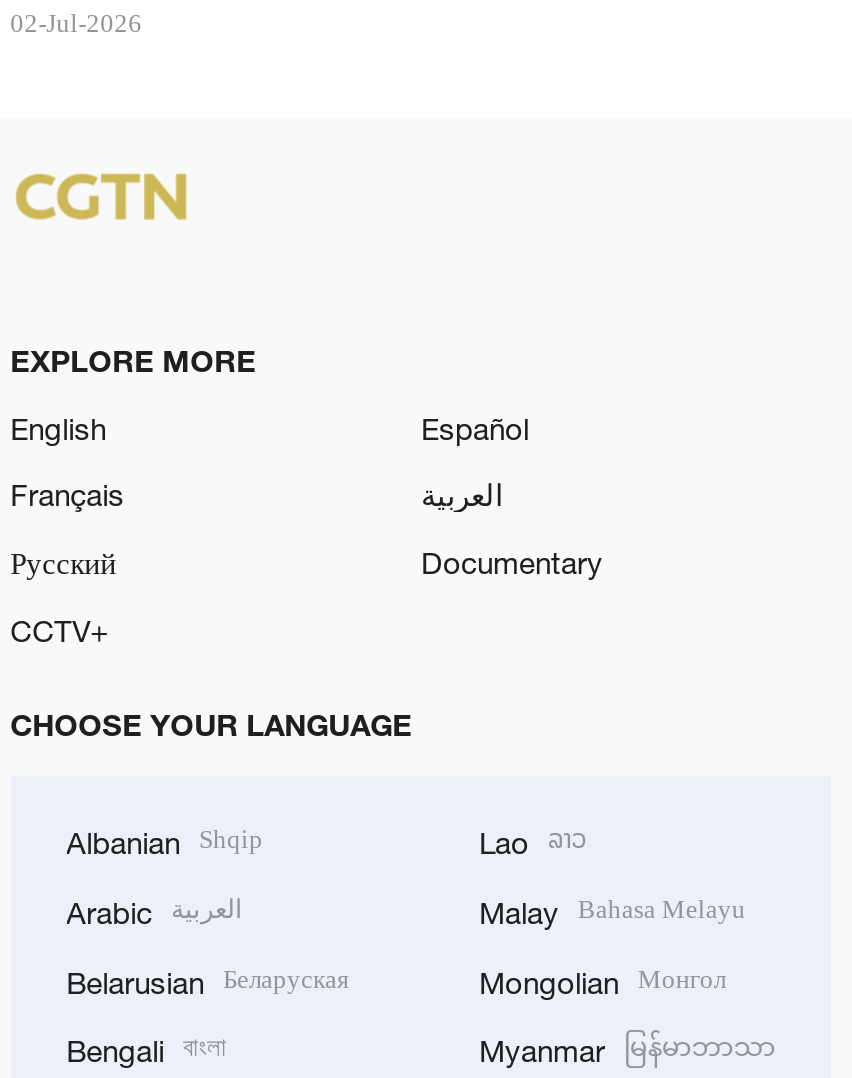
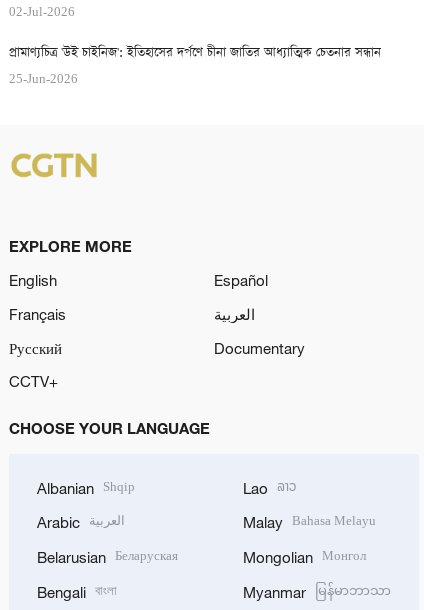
+ প্রামাণ্যচিত্র 'উই চাইনিজ': ইতিহাসের দর্পণে চীনা জাতির আধ্যাত্মিক চেতনার সন্ধান
+ 25-Jun-2026
